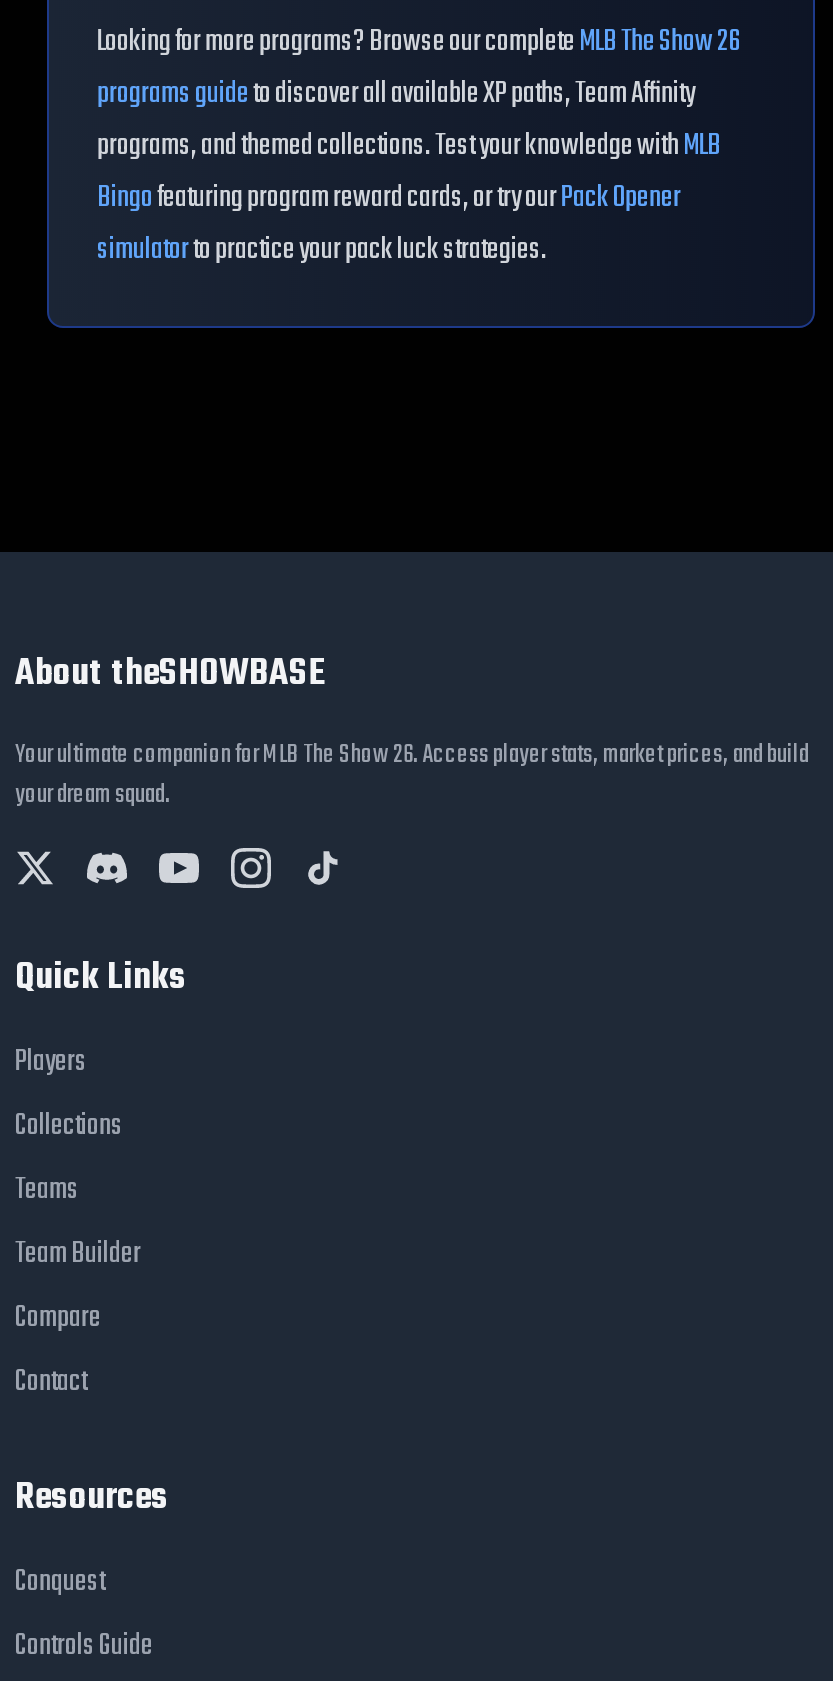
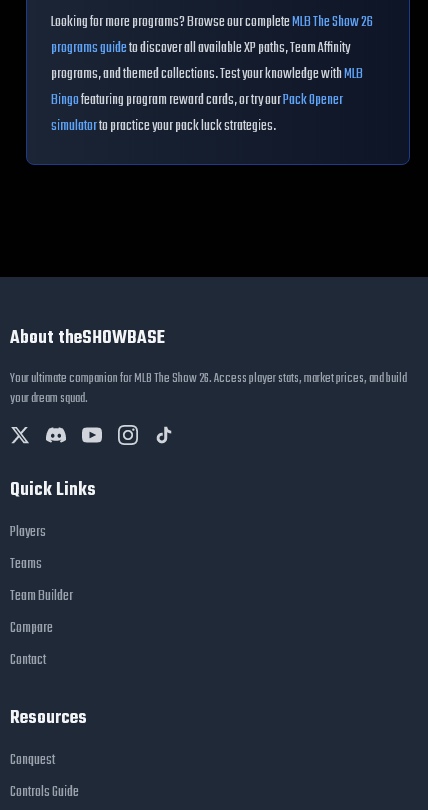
- Collections
